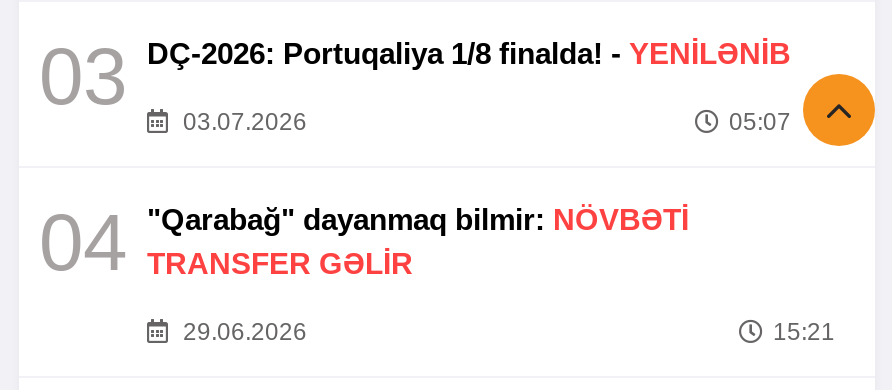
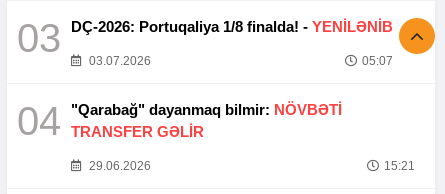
- [image]
+ [image]
